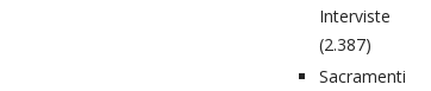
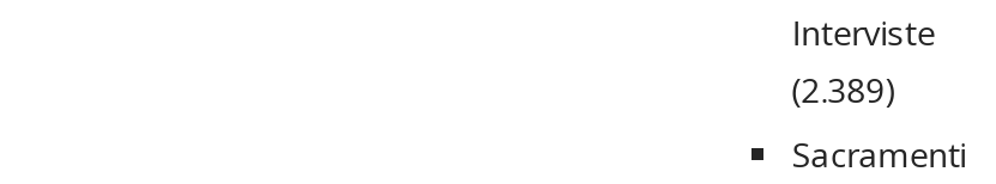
- (2.387)
+ (2.389)
